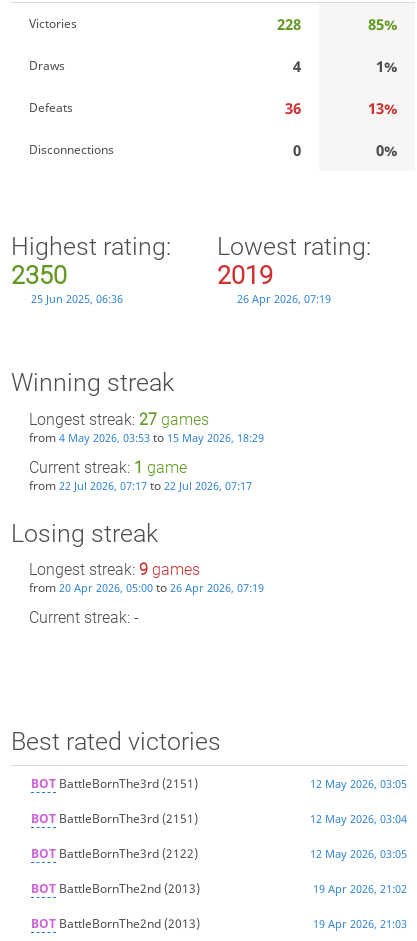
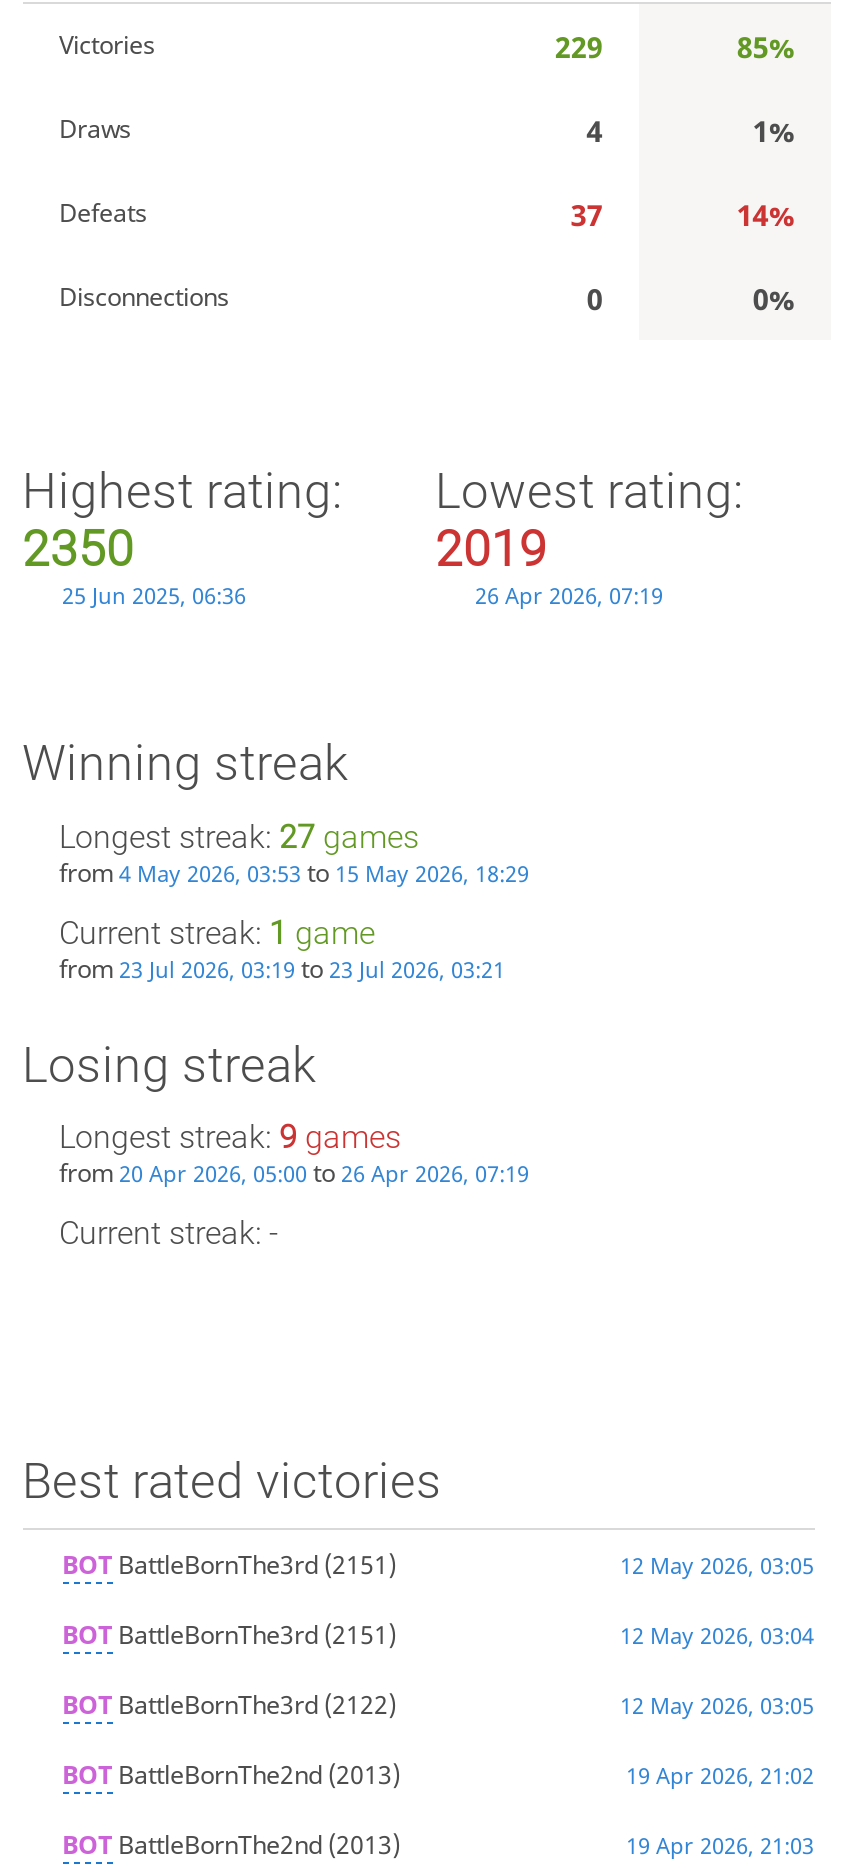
- 228
+ 229

- 36
+ 37

- 13%
+ 14%

- from 22 Jul 2026, 07:17 to 22 Jul 2026, 07:17
+ from 23 Jul 2026, 03:19 to 23 Jul 2026, 03:21
